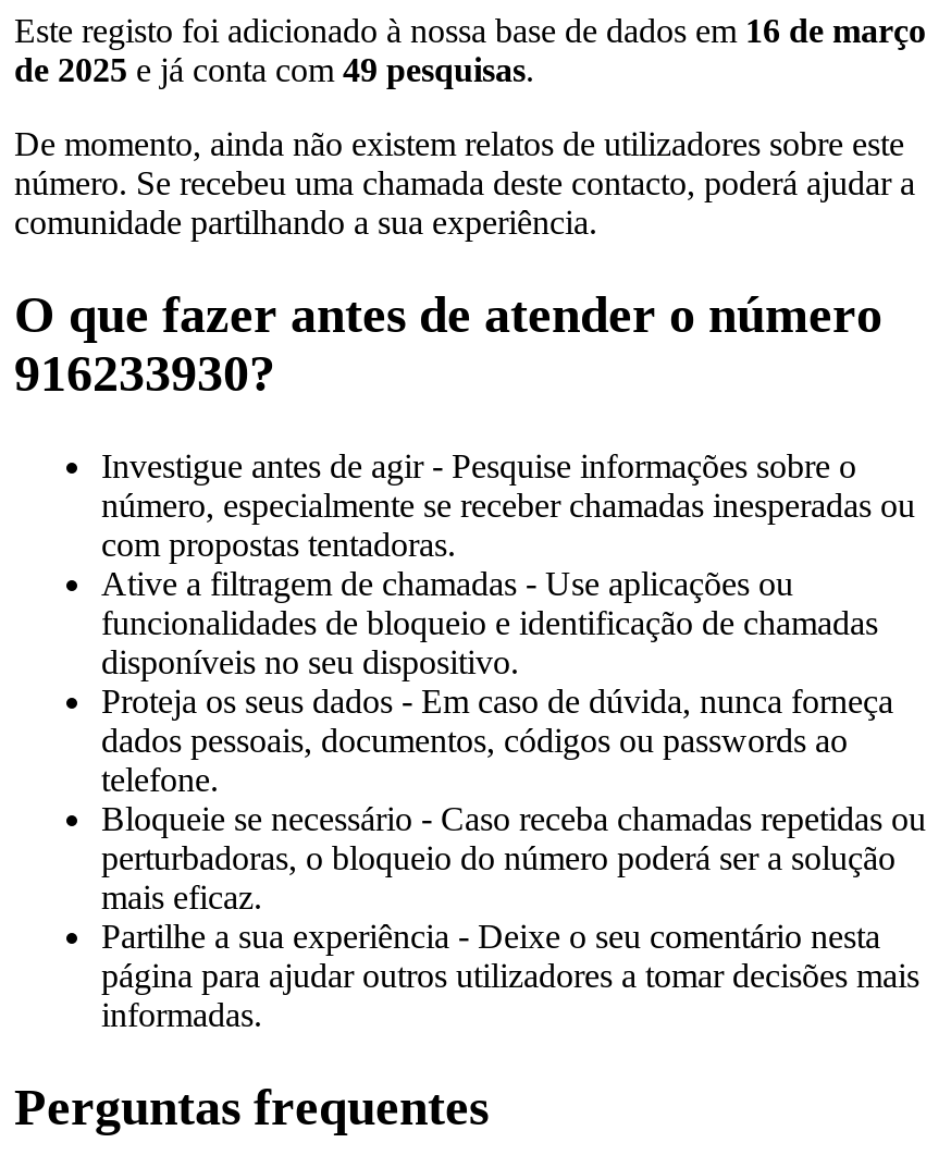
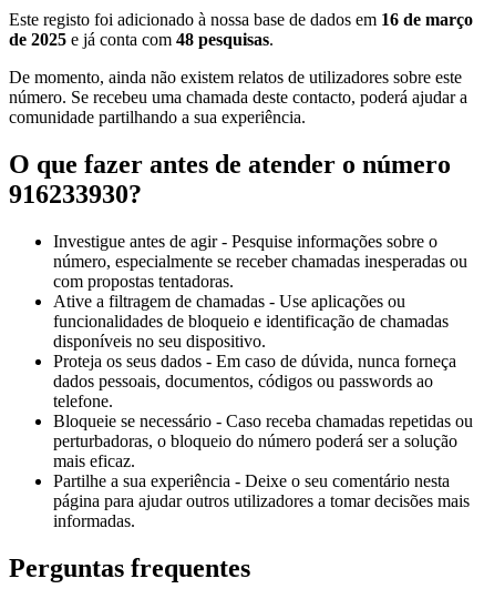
- de 2025 e já conta com 49 pesquisas.
+ de 2025 e já conta com 48 pesquisas.
